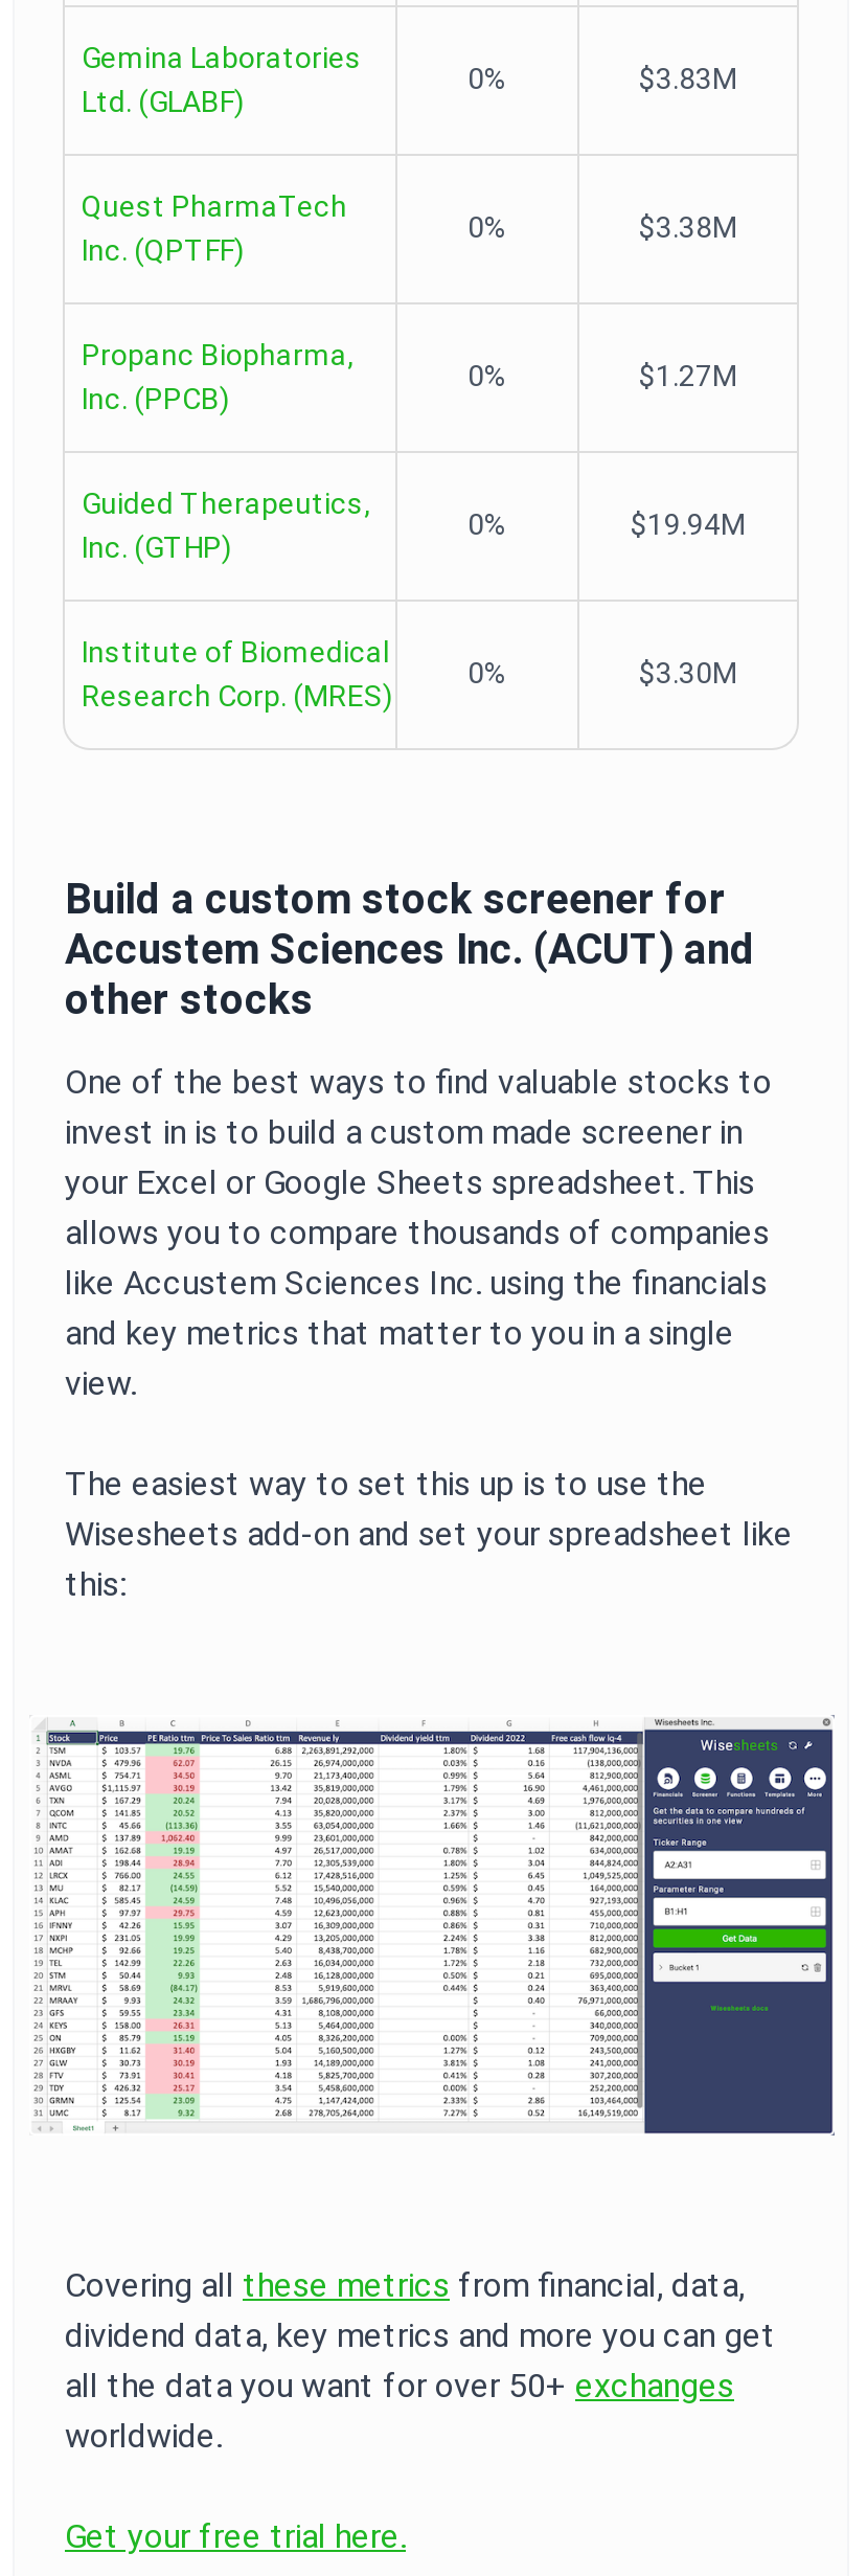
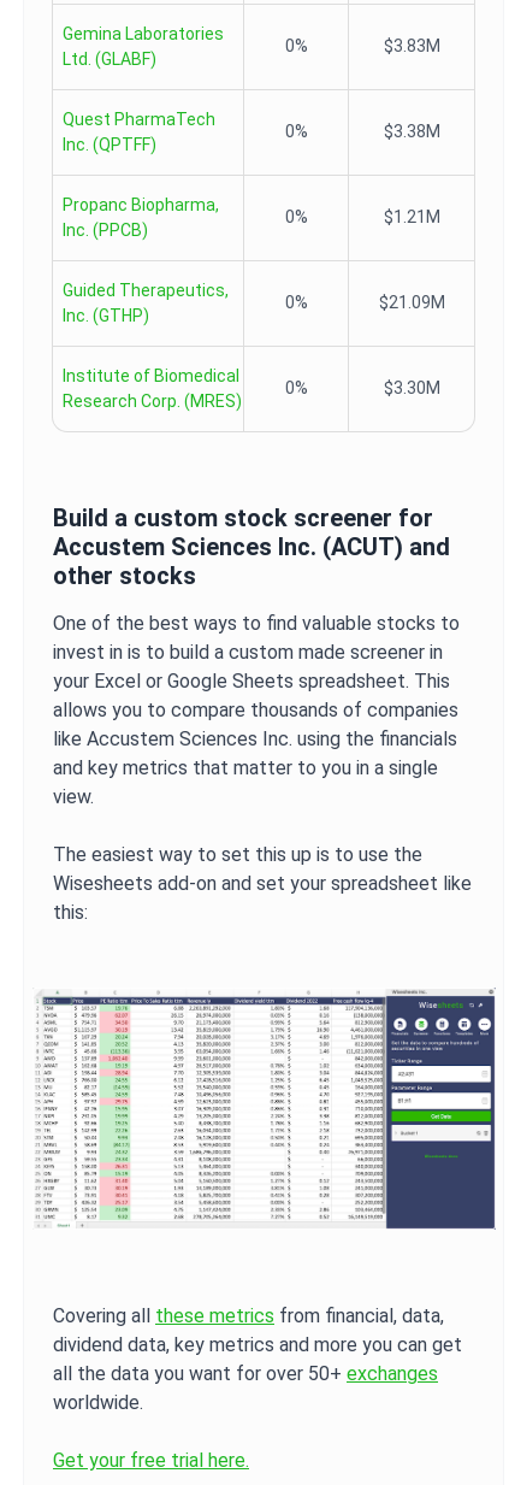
- $1.27M
+ $1.21M

- $19.94M
+ $21.09M
